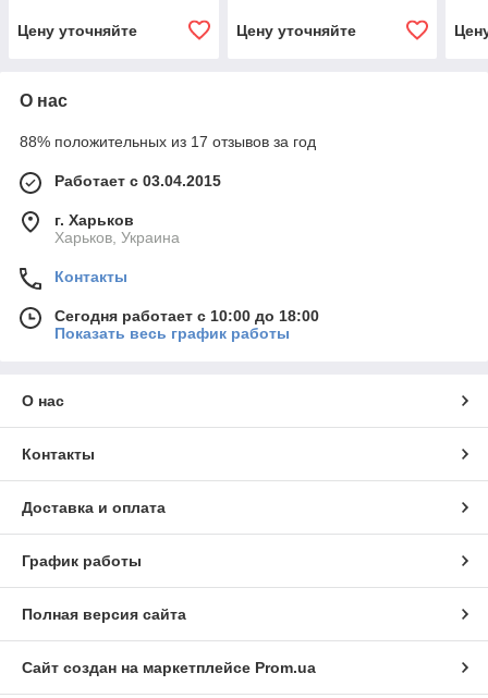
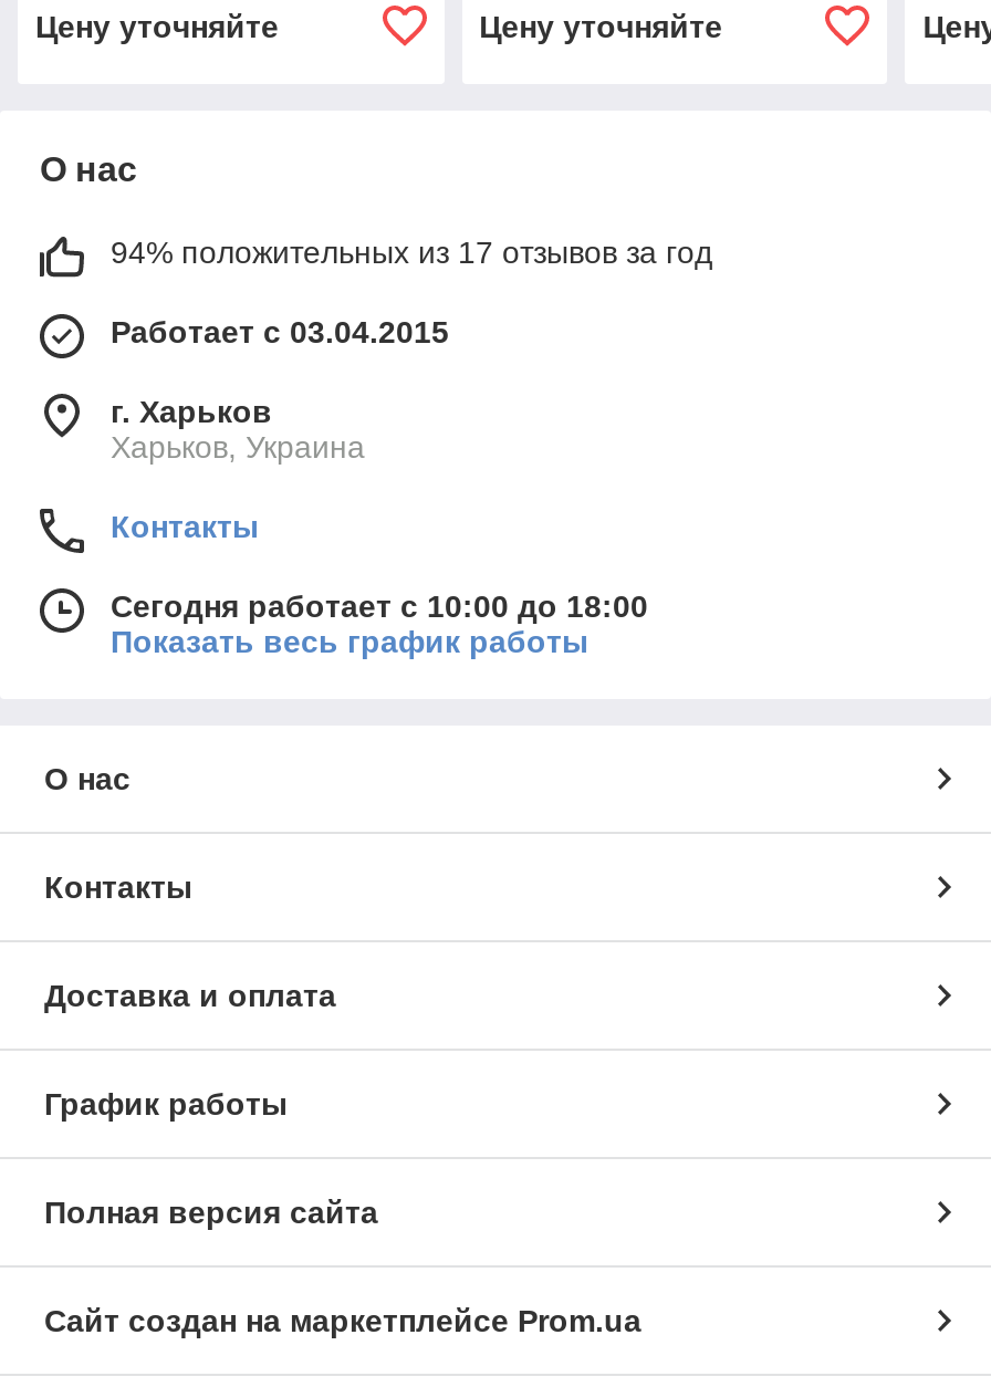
- 88% положительных из 17 отзывов за год
+ 94% положительных из 17 отзывов за год
